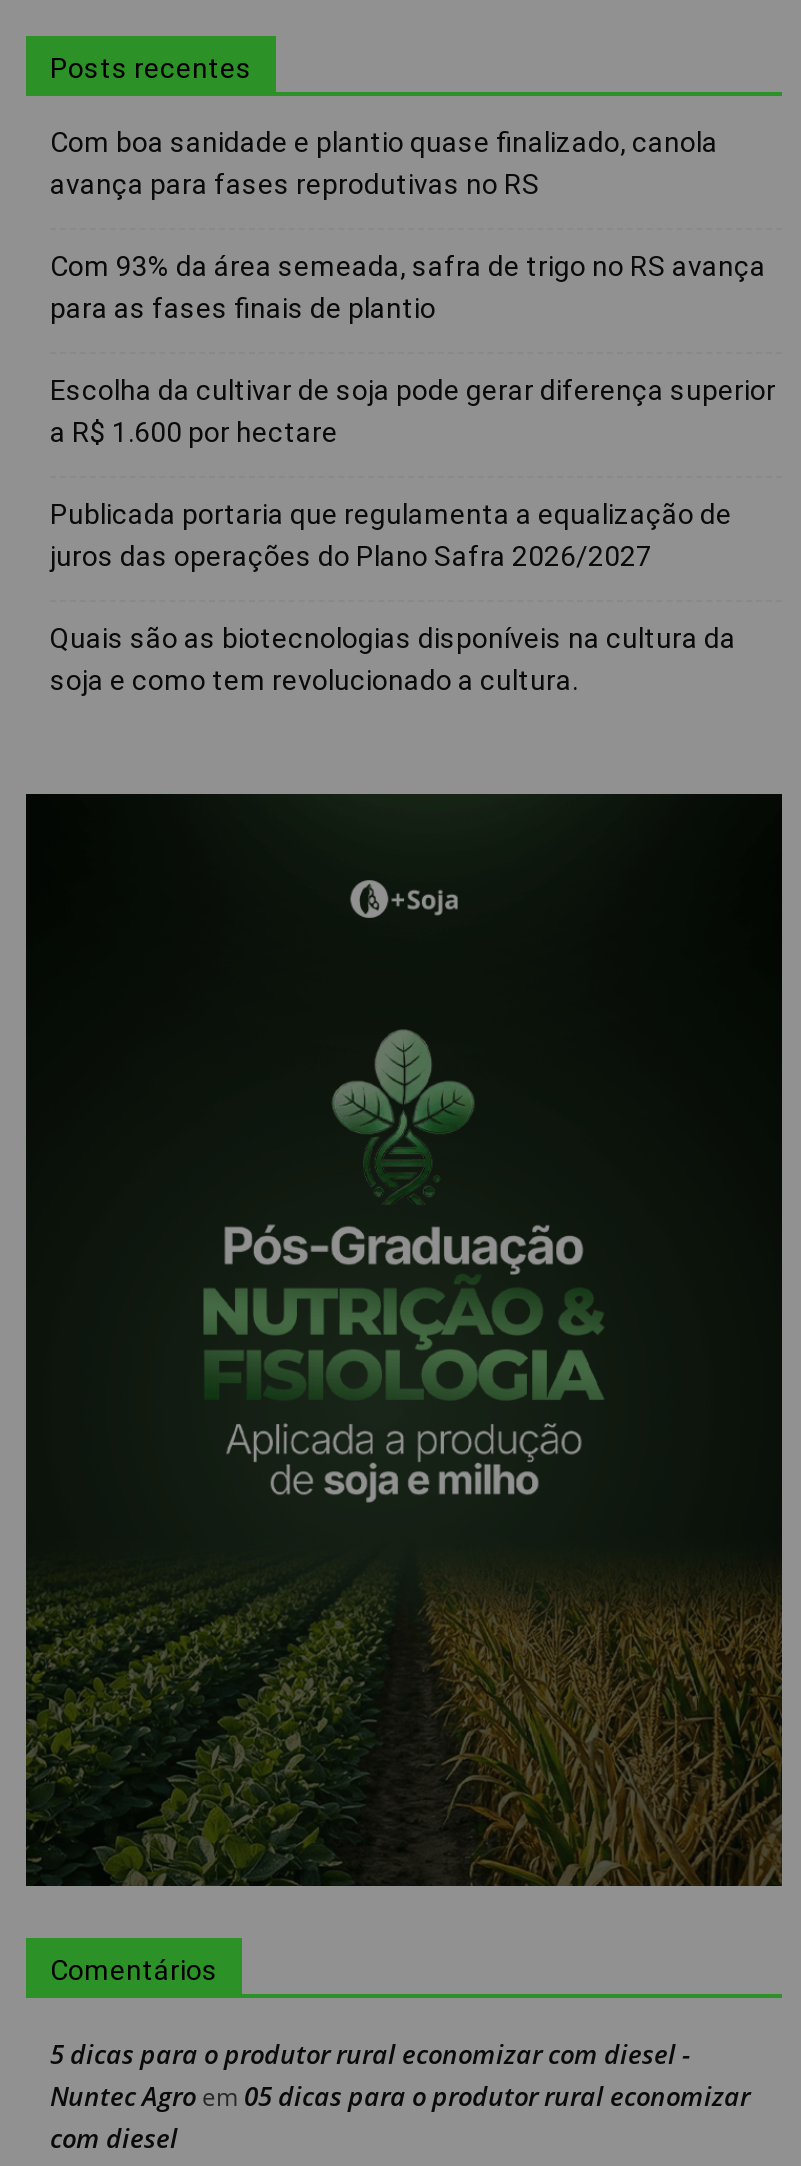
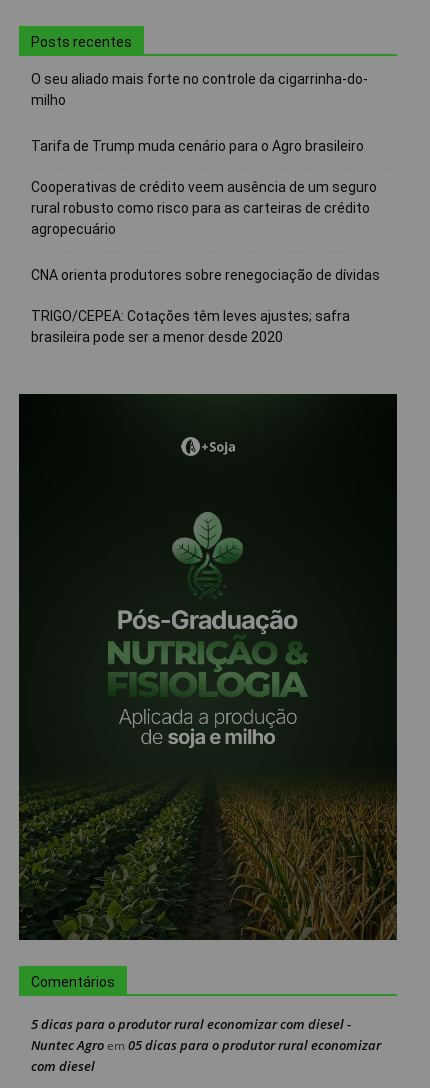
- Com boa sanidade e plantio quase finalizado, canola
- avança para fases reprodutivas no RS
+ O seu aliado mais forte no controle da cigarrinha-do-
+ milho

- Com 93% da área semeada, safra de trigo no RS avança
- para as fases finais de plantio
+ Tarifa de Trump muda cenário para o Agro brasileiro

- Escolha da cultivar de soja pode gerar diferença superior
- a R$ 1.600 por hectare
+ Cooperativas de crédito veem ausência de um seguro
+ rural robusto como risco para as carteiras de crédito
+ agropecuário

- Publicada portaria que regulamenta a equalização de
- juros das operações do Plano Safra 2026/2027
+ CNA orienta produtores sobre renegociação de dívidas

- Quais são as biotecnologias disponíveis na cultura da
- soja e como tem revolucionado a cultura.
+ TRIGO/CEPEA: Cotações têm leves ajustes; safra
+ brasileira pode ser a menor desde 2020
